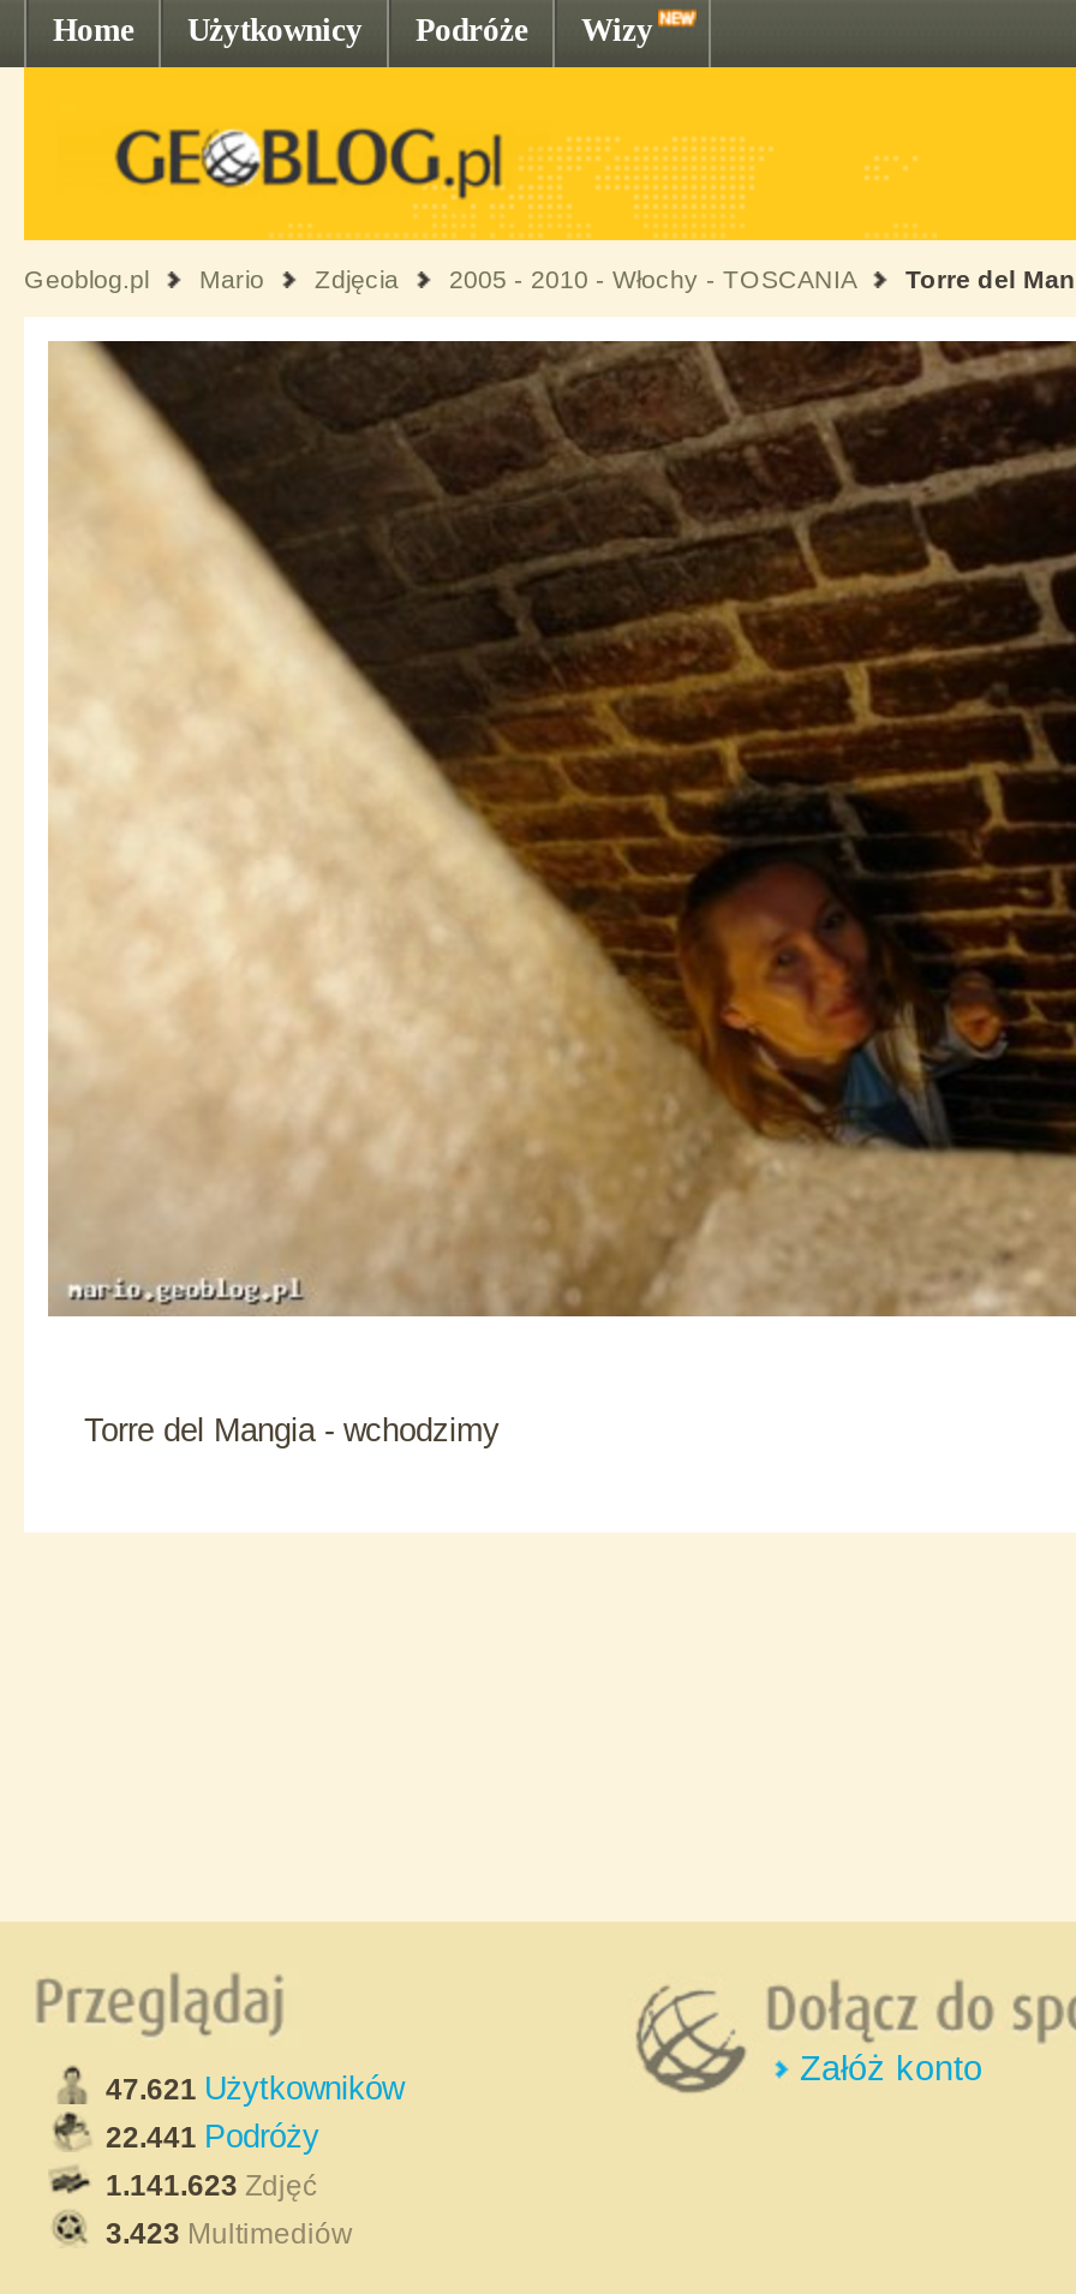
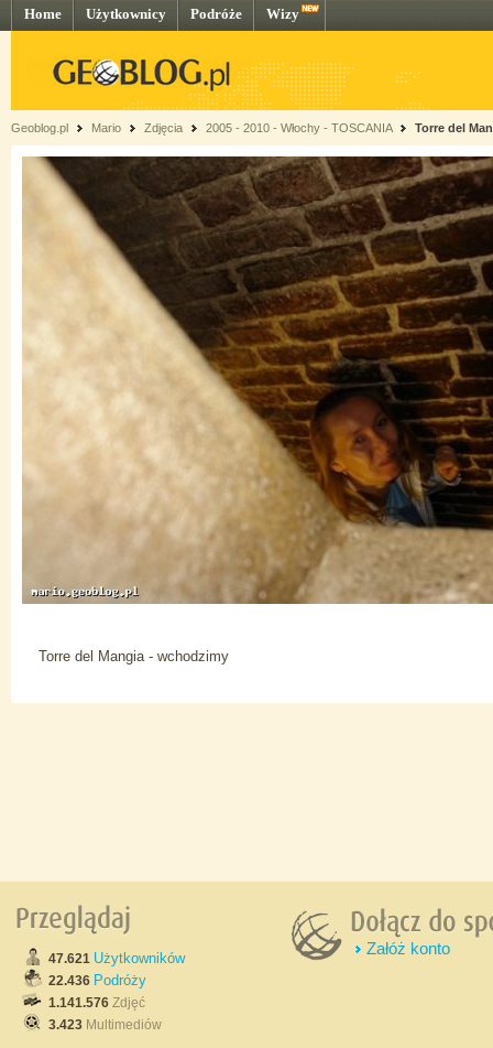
- 22.441 Podróży
+ 22.436 Podróży

- 1.141.623 Zdjęć
+ 1.141.576 Zdjęć
